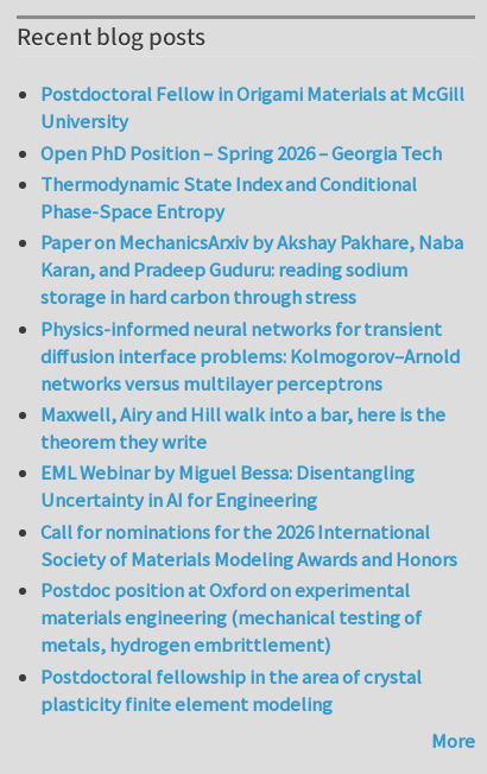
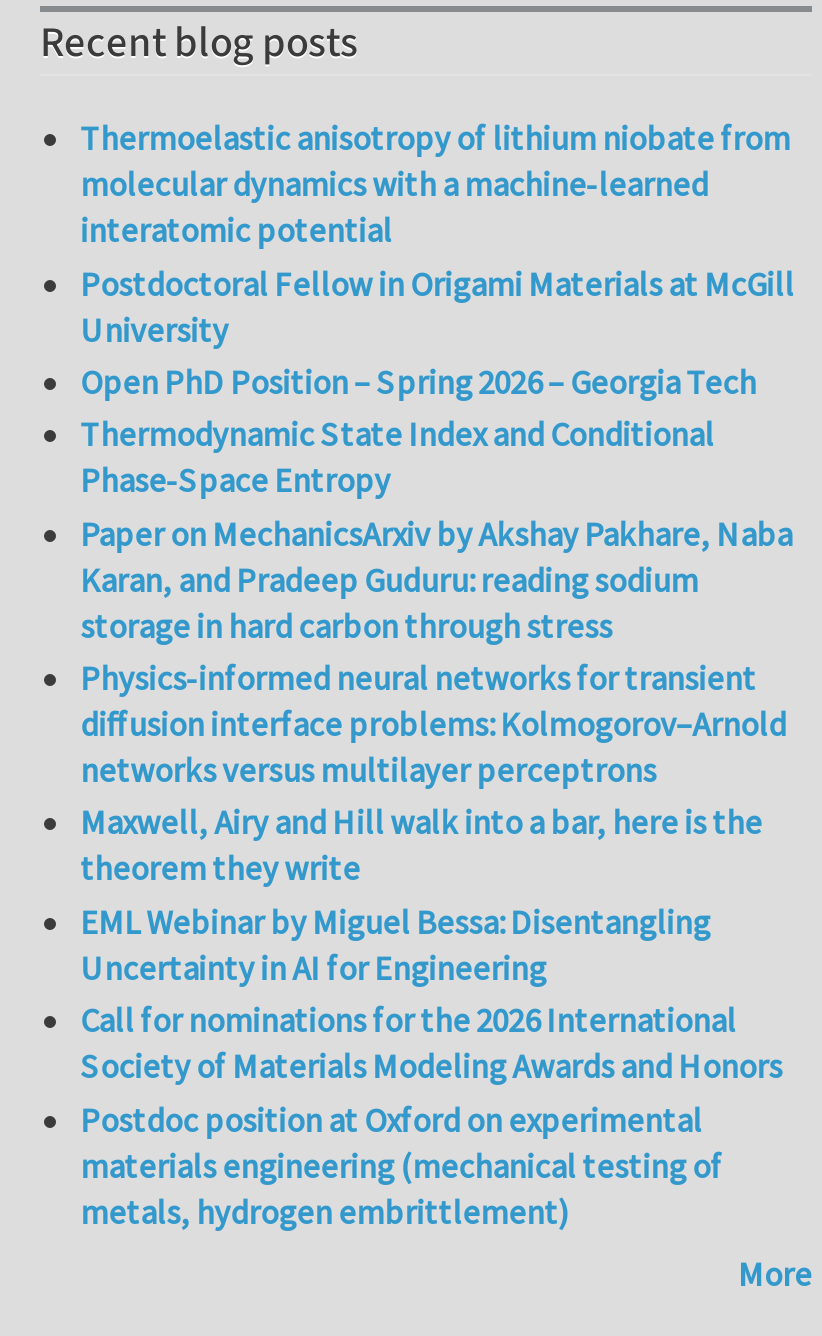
+ Thermoelastic anisotropy of lithium niobate from
+ molecular dynamics with a machine-learned
+ interatomic potential

moved down: Postdoctoral Fellow in Origami Materials at McGill | University | Open PhD Position – Spring 2026 – Georgia Tech | ... | materials engineering (mechanical testing of | metals, hydrogen embrittlement)

- Postdoctoral fellowship in the area of crystal
- plasticity finite element modeling
